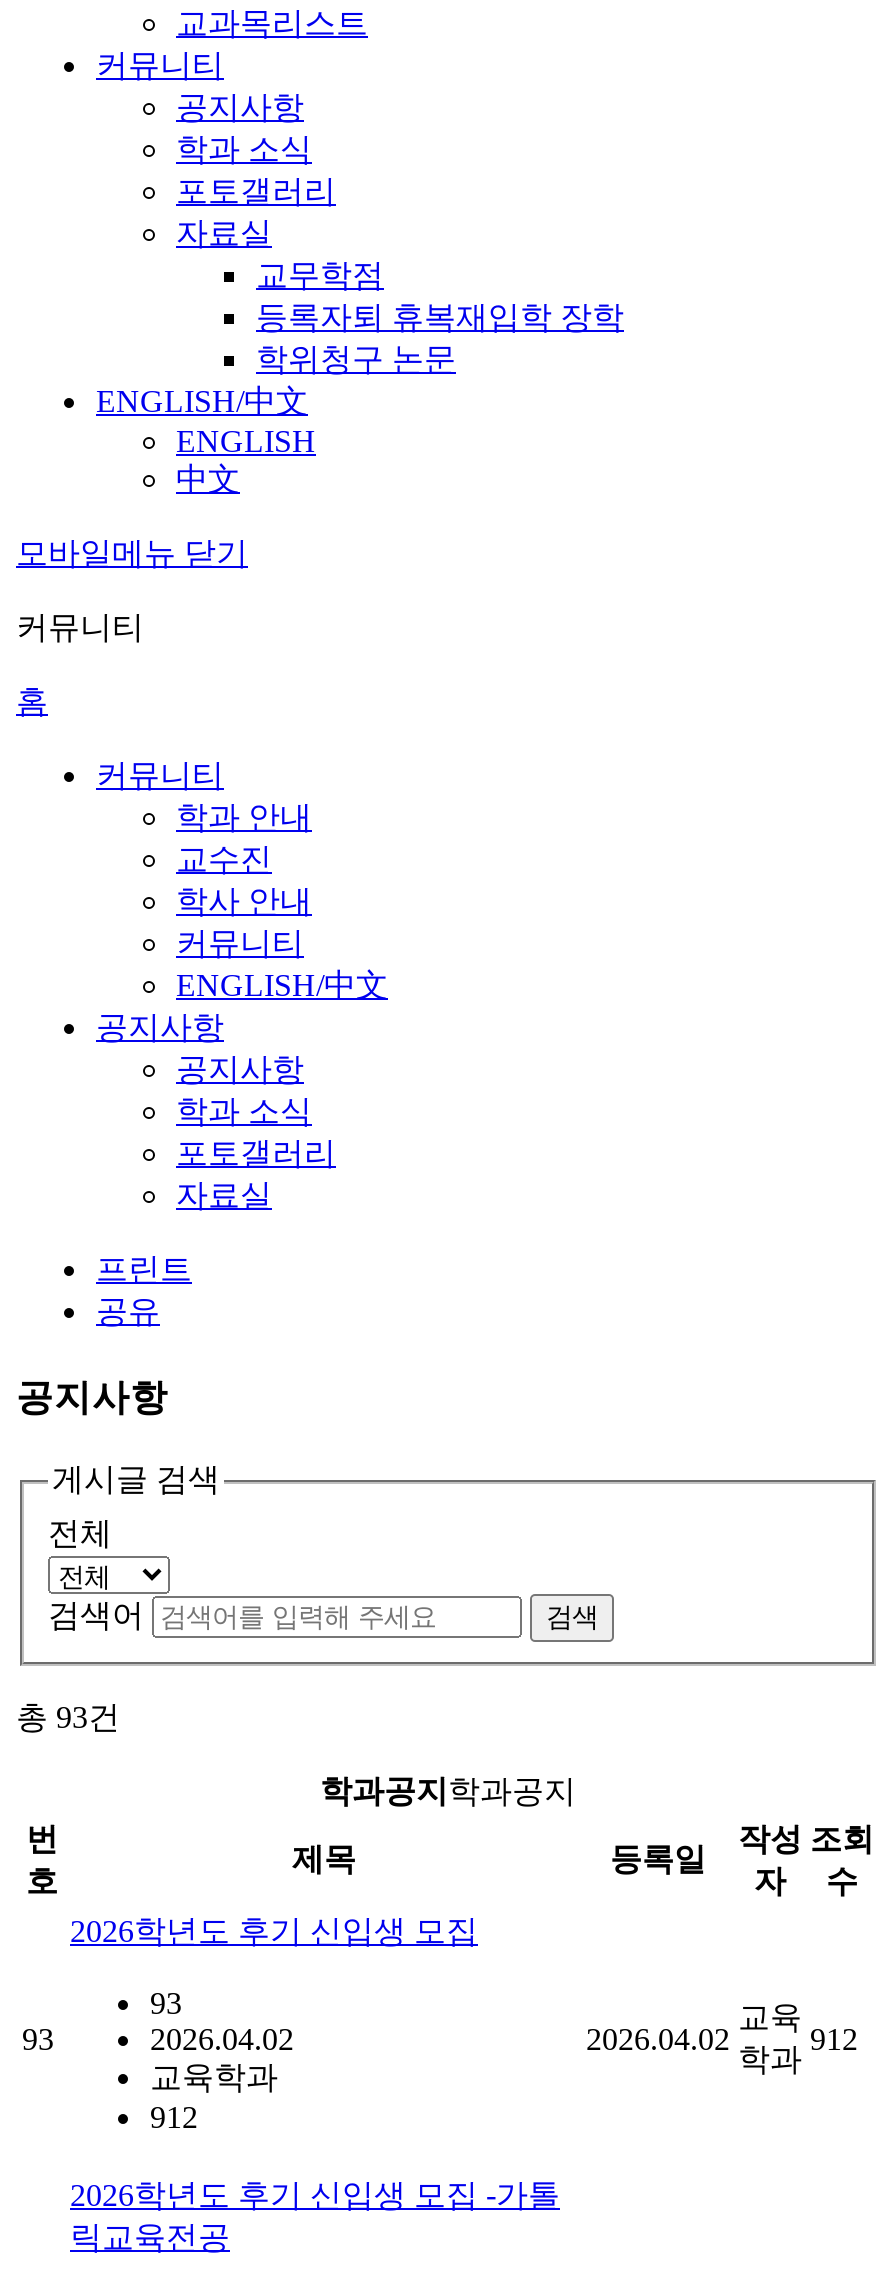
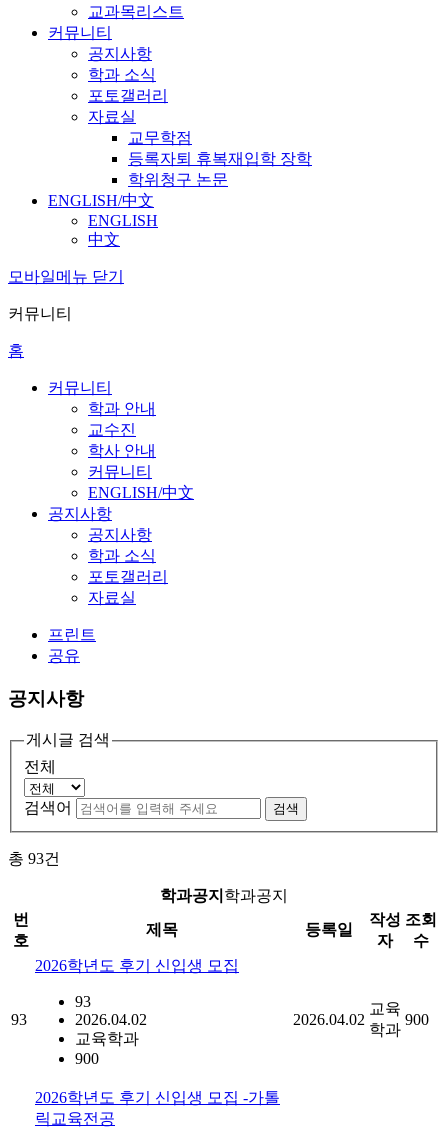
- 912
+ 900

- 912
+ 900
